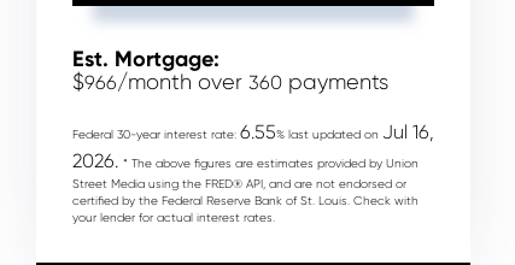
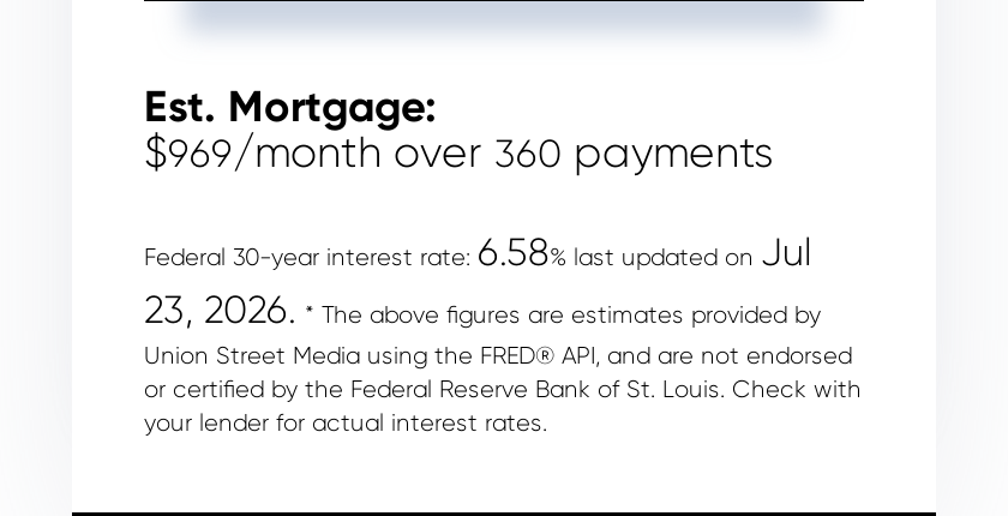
- $966/month over 360 payments
+ $969/month over 360 payments

- Federal 30-year interest rate: 6.55% last updated on Jul 16,
- 2026. * The above figures are estimates provided by Union
- Street Media using the FRED® API, and are not endorsed or
- certified by the Federal Reserve Bank of St. Louis. Check with
+ Federal 30-year interest rate: 6.58% last updated on Jul
+ 23, 2026. * The above figures are estimates provided by
+ Union Street Media using the FRED® API, and are not endorsed
+ or certified by the Federal Reserve Bank of St. Louis. Check with
